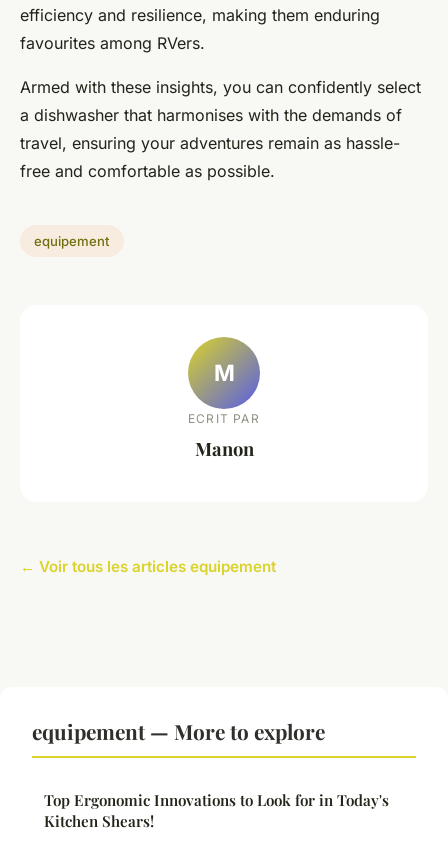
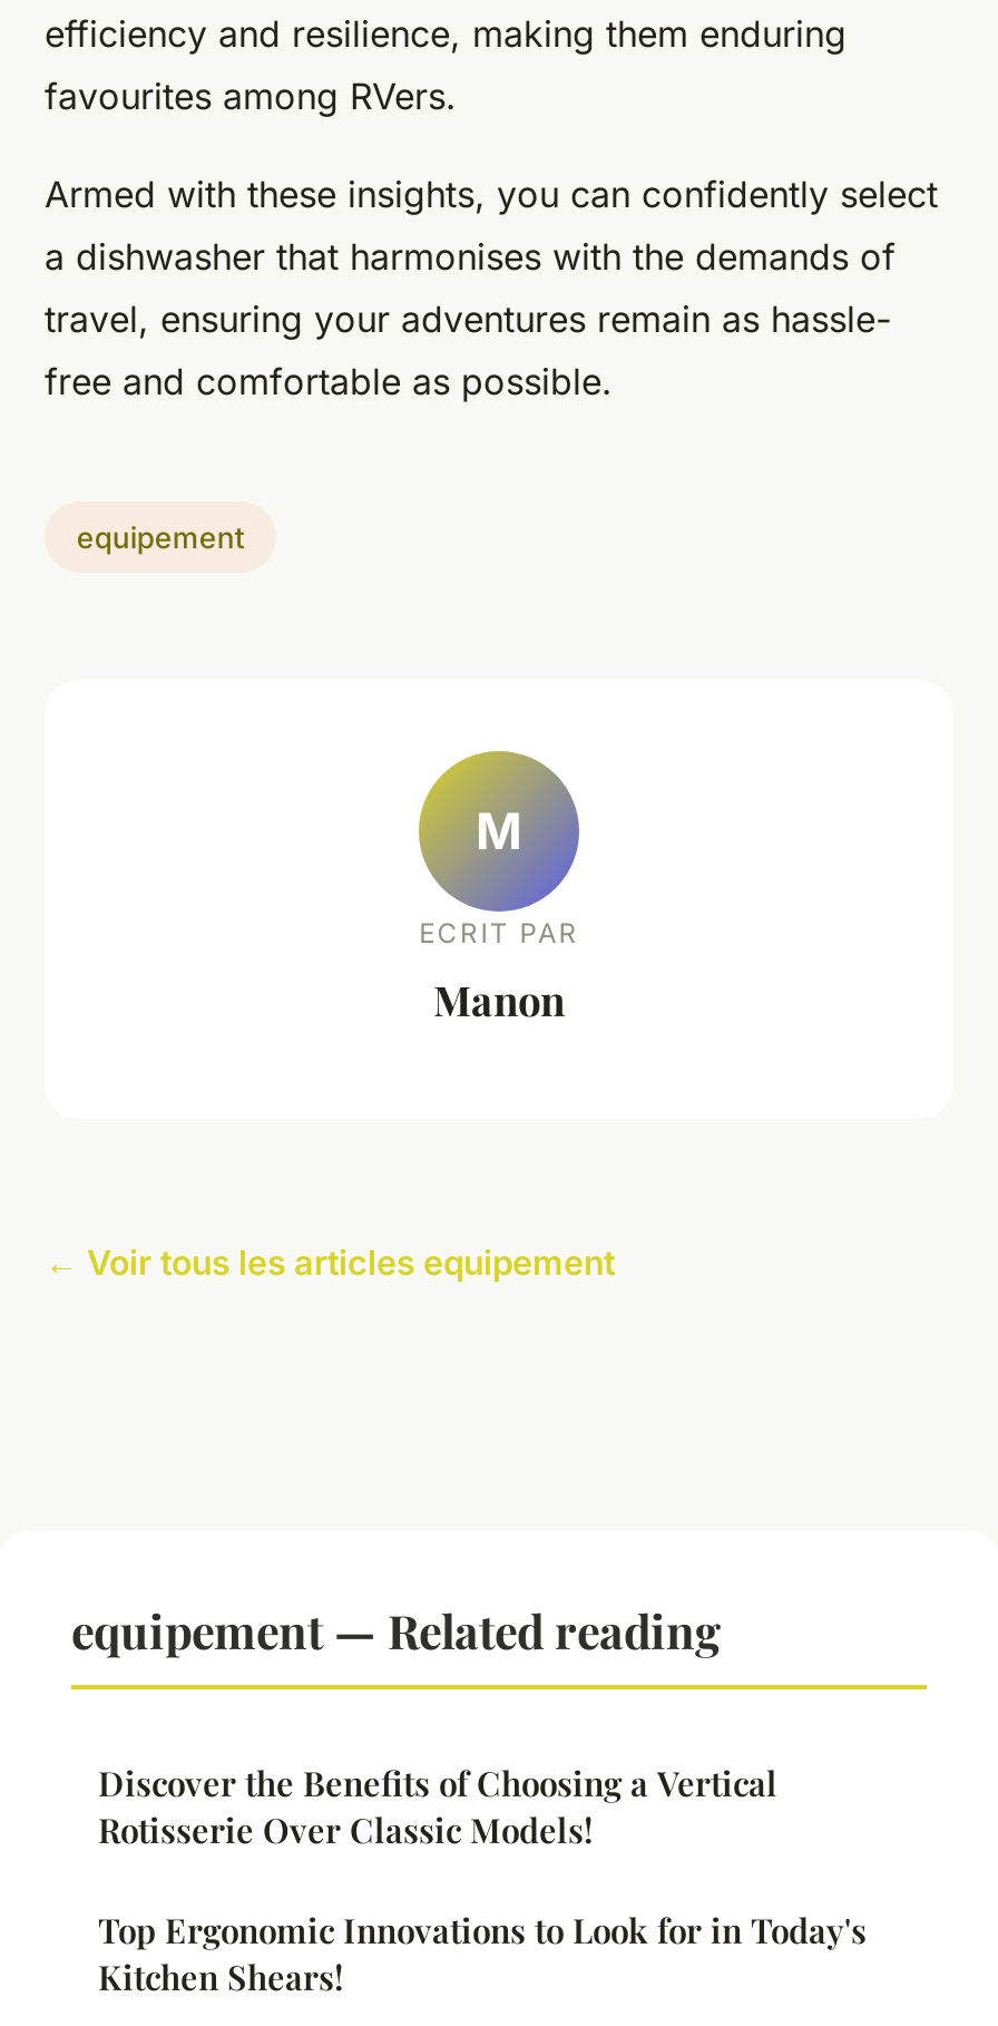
- equipement — More to explore
+ equipement — Related reading
+ Discover the Benefits of Choosing a Vertical
+ Rotisserie Over Classic Models!
